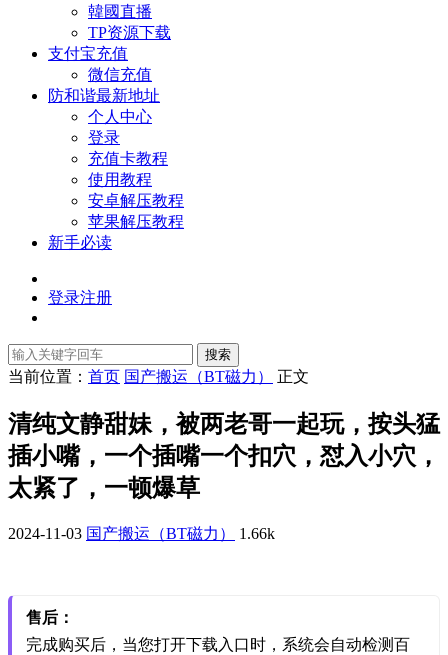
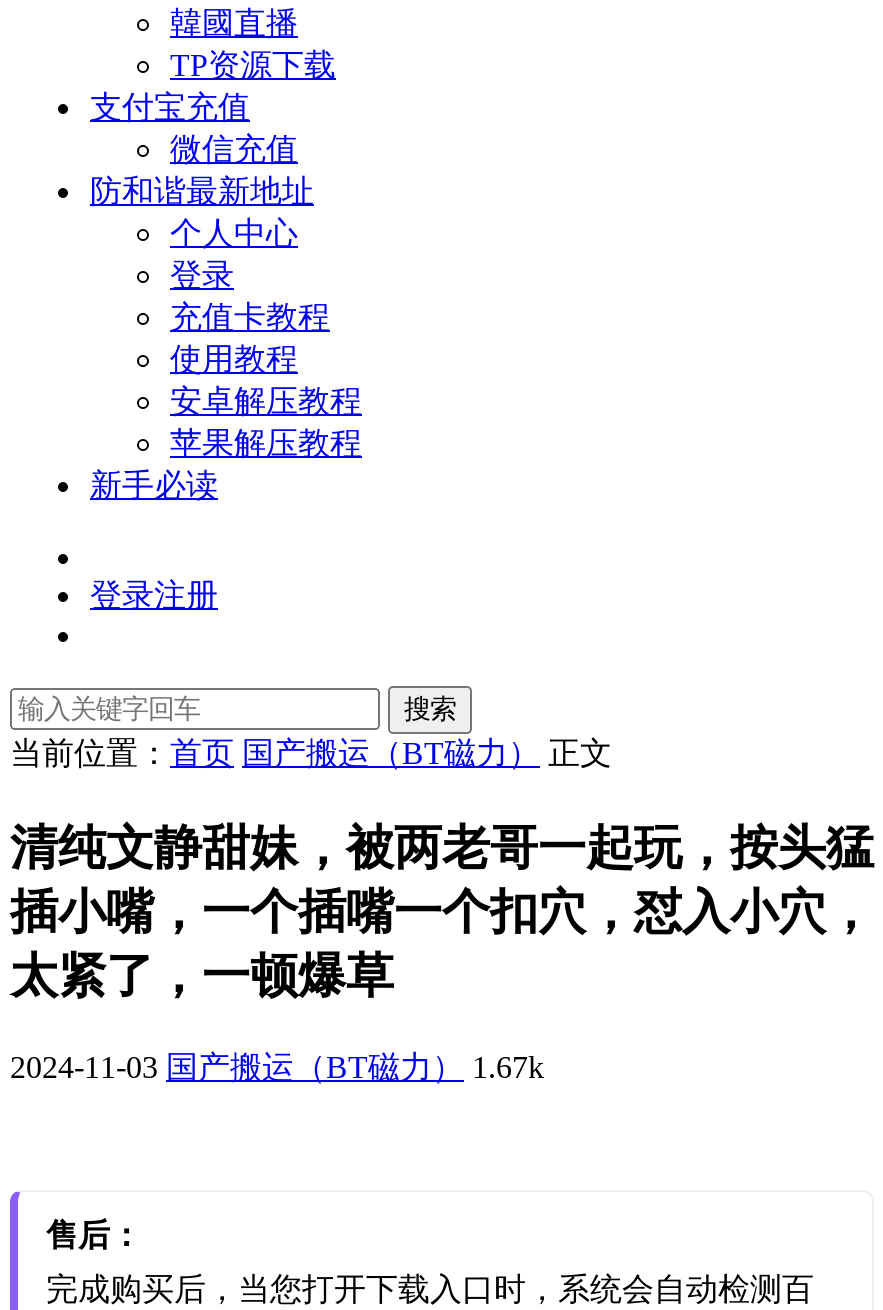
- 2024-11-03 国产搬运（BT磁力） 1.66k
+ 2024-11-03 国产搬运（BT磁力） 1.67k
